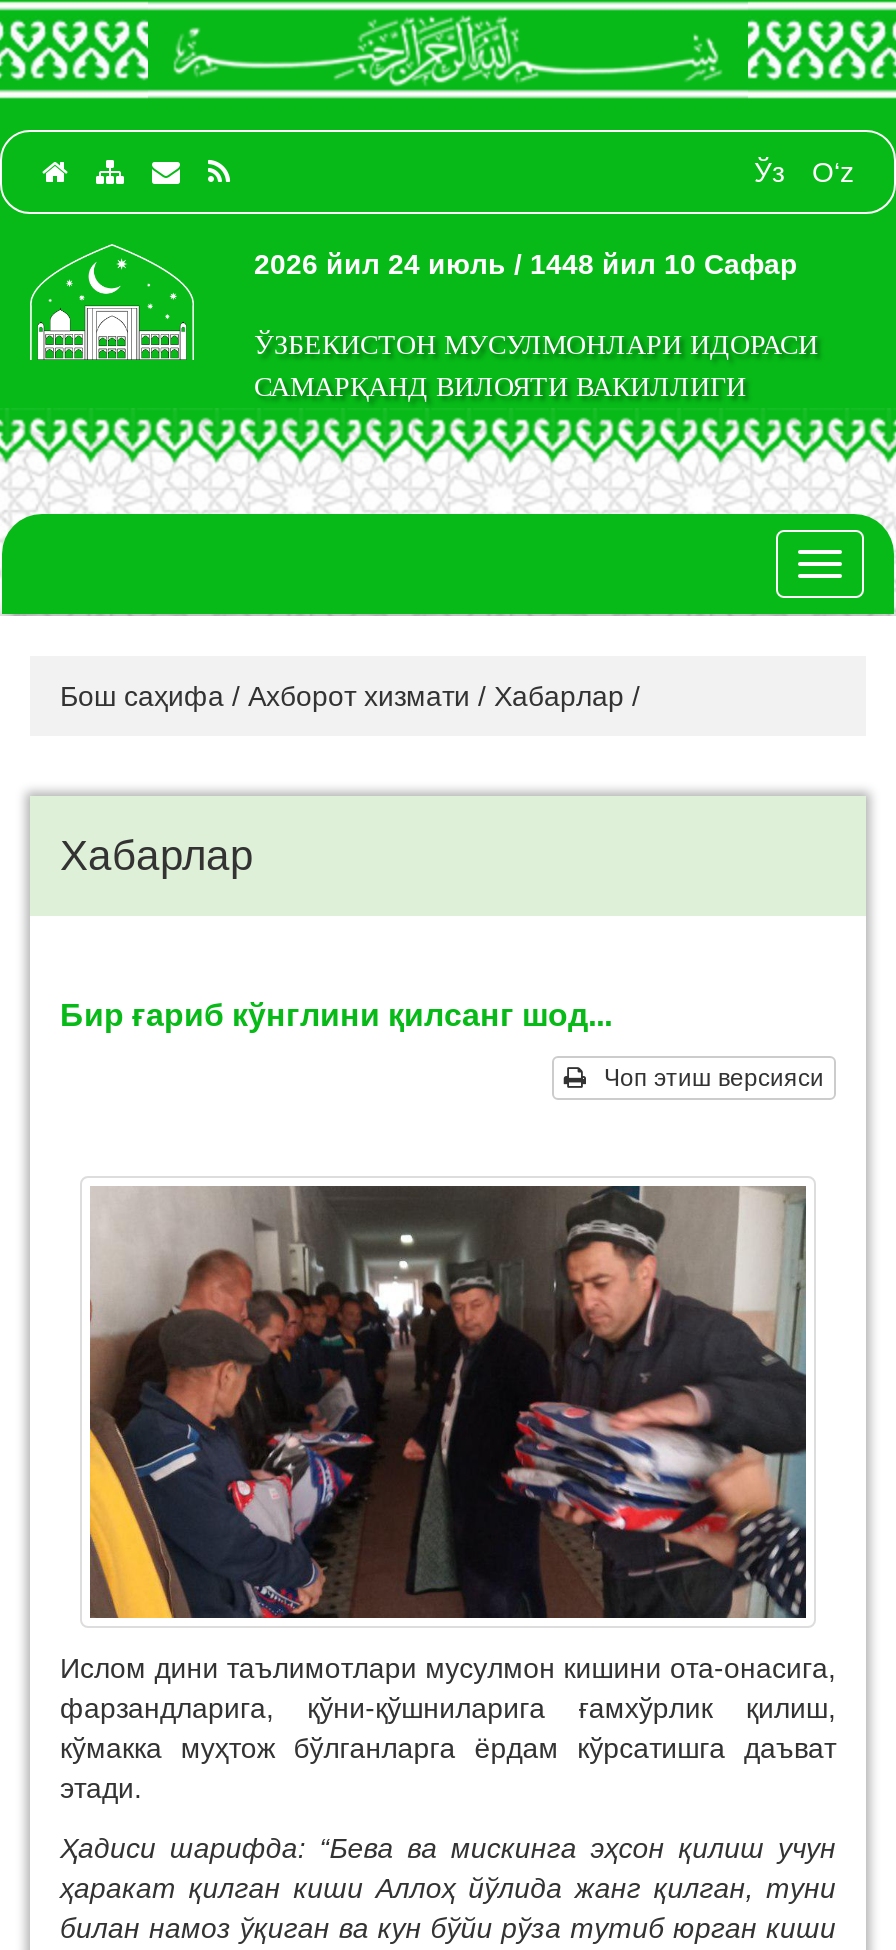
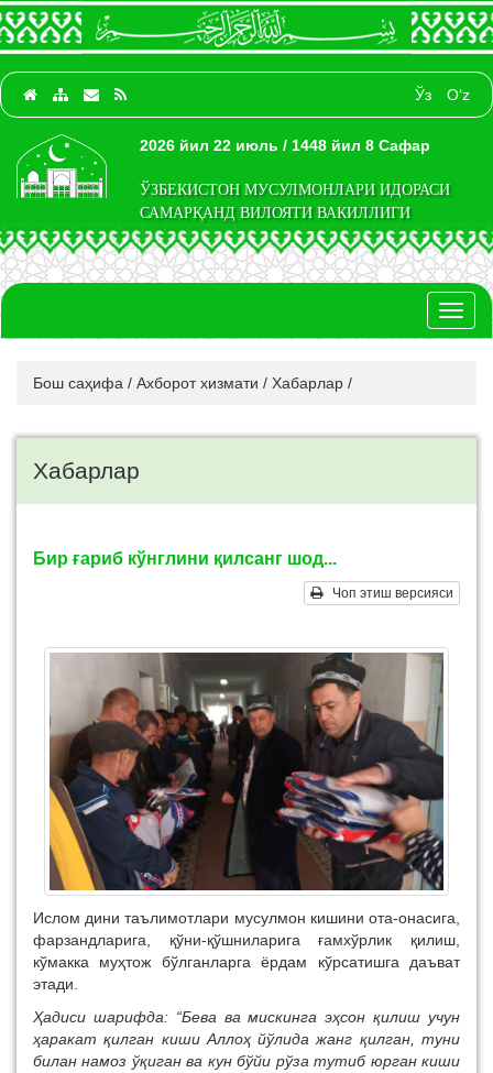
- 2026 йил 24 июль / 1448 йил 10 Сафар
+ 2026 йил 22 июль / 1448 йил 8 Сафар
